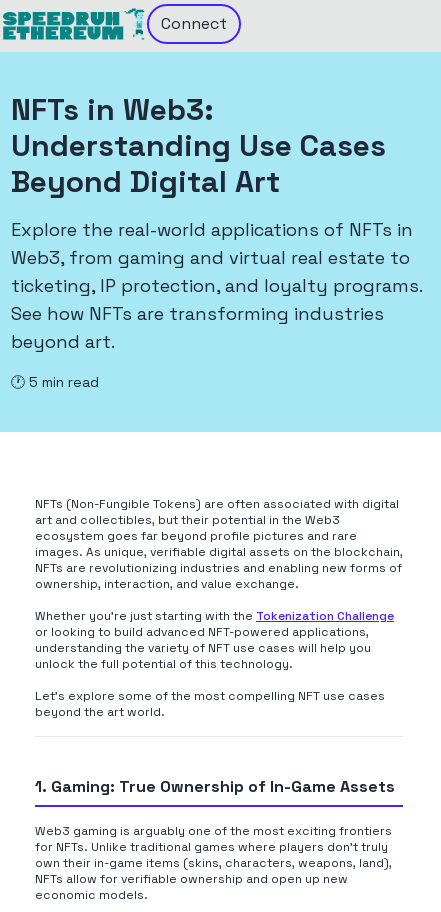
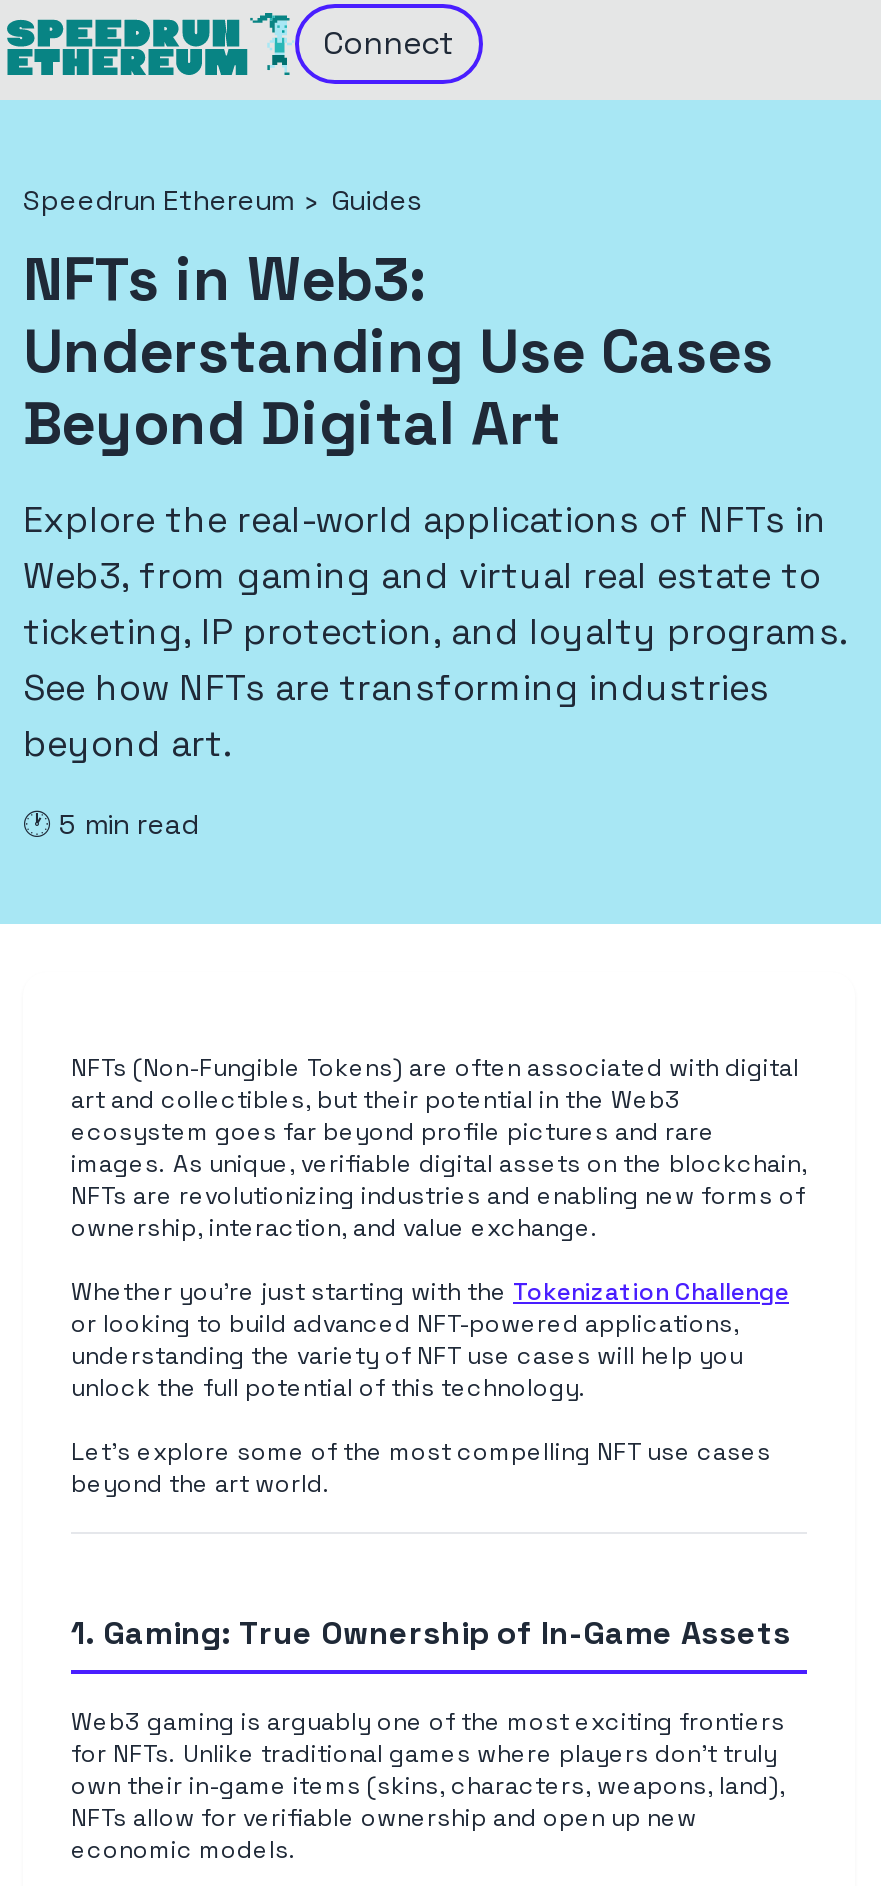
+ Speedrun Ethereum › Guides
